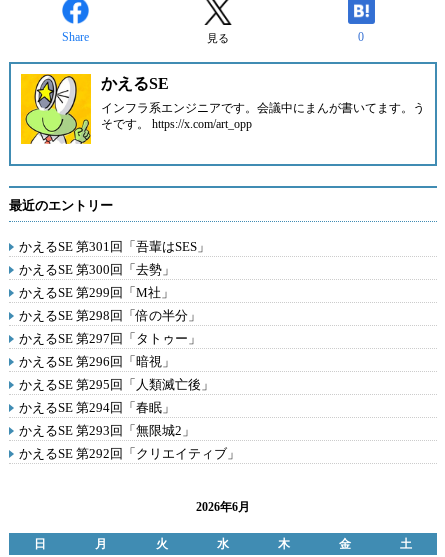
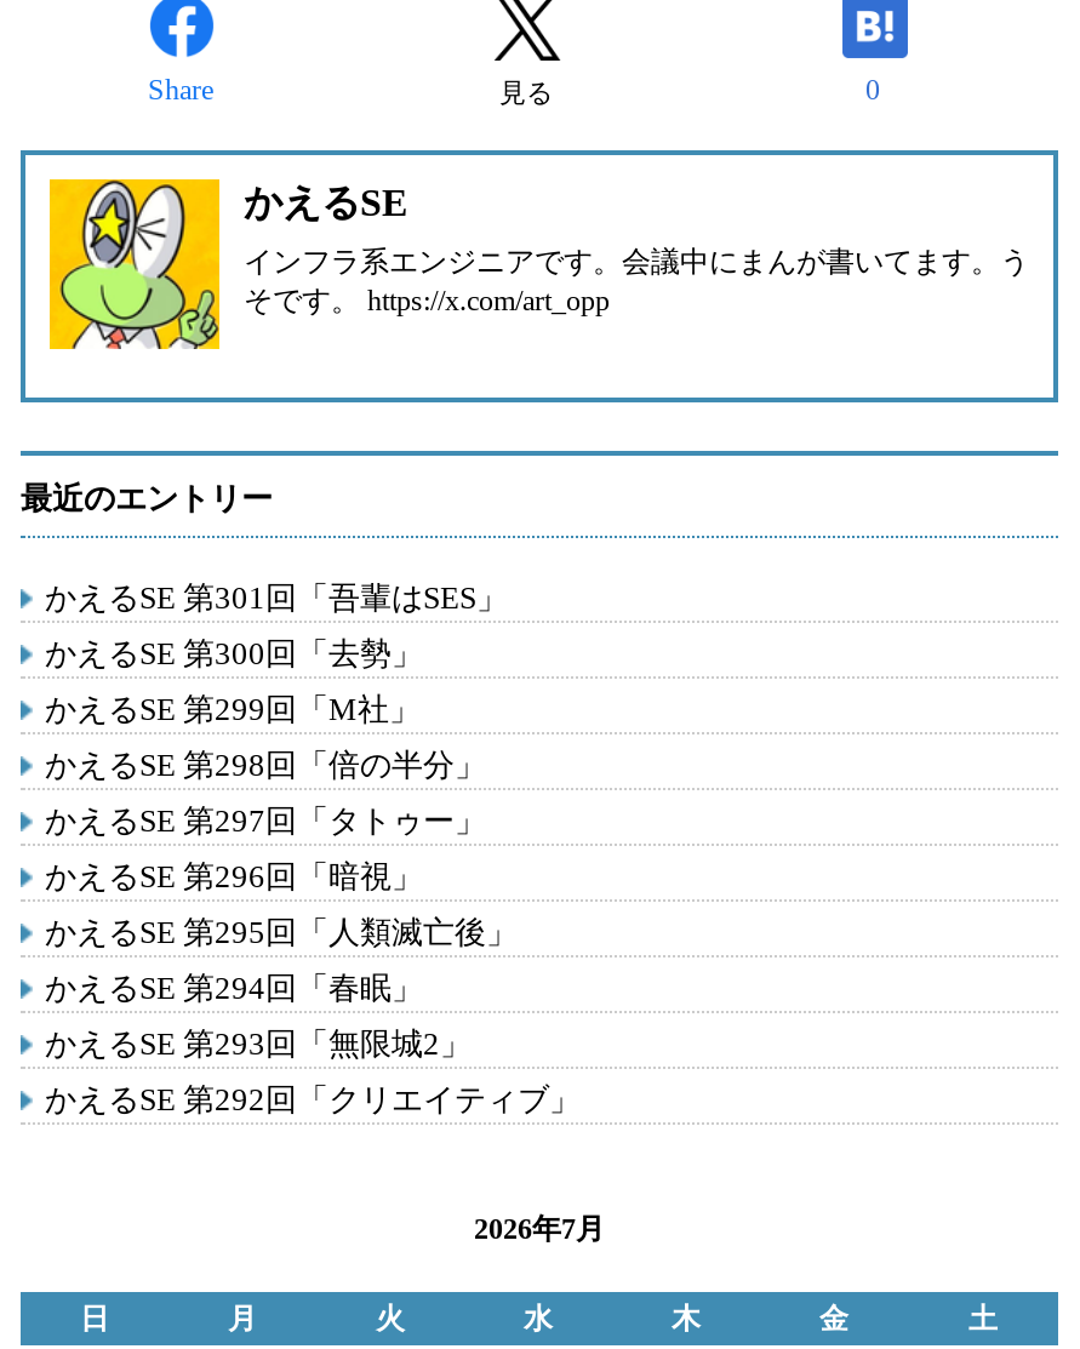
- 2026年6月
+ 2026年7月
